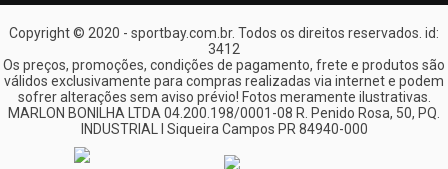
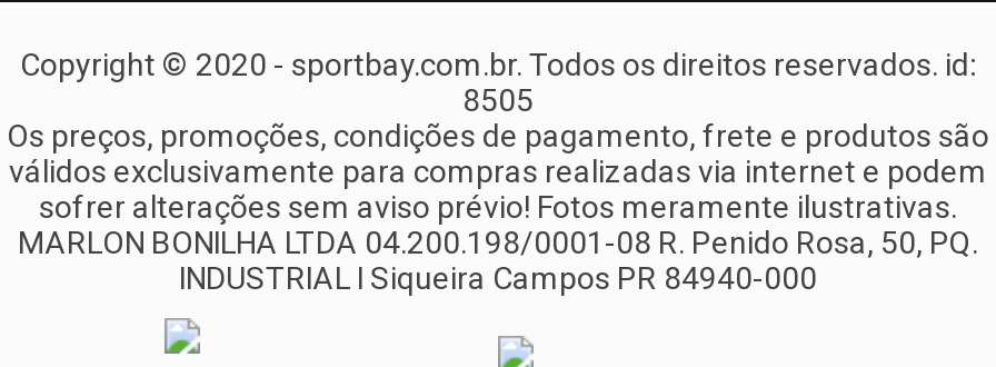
- 3412
+ 8505
